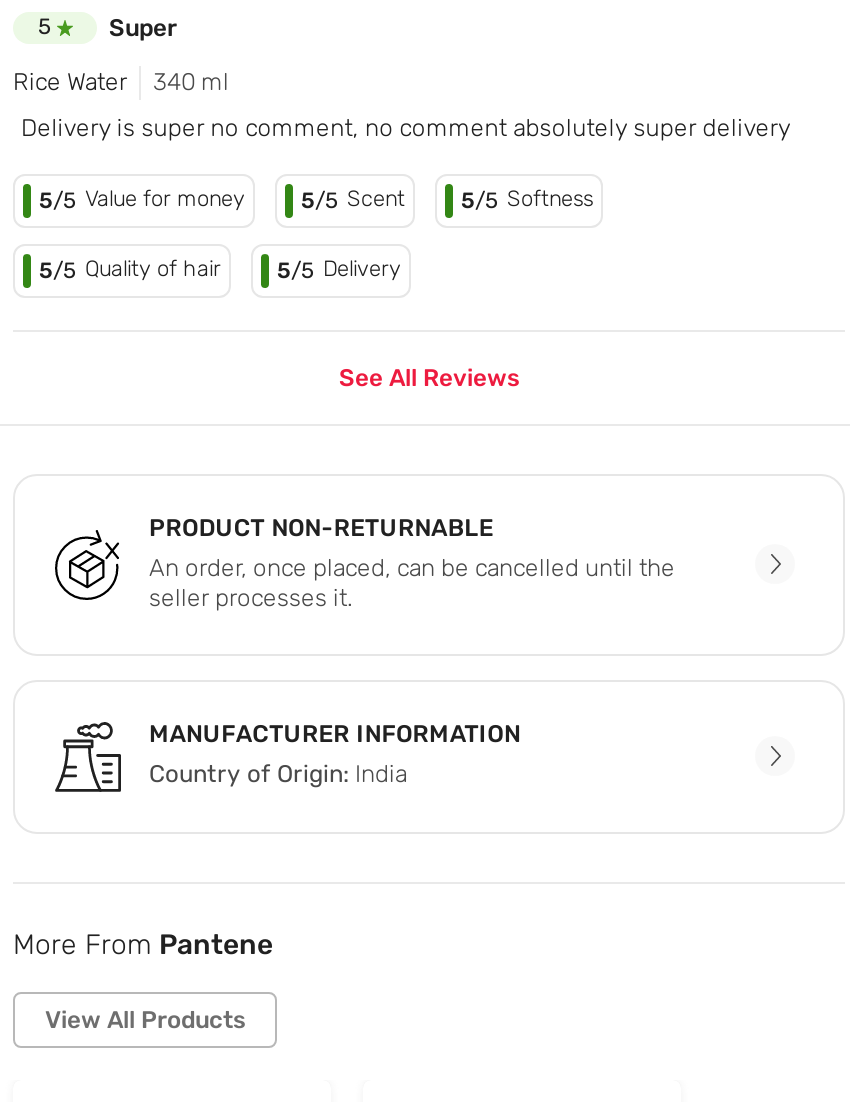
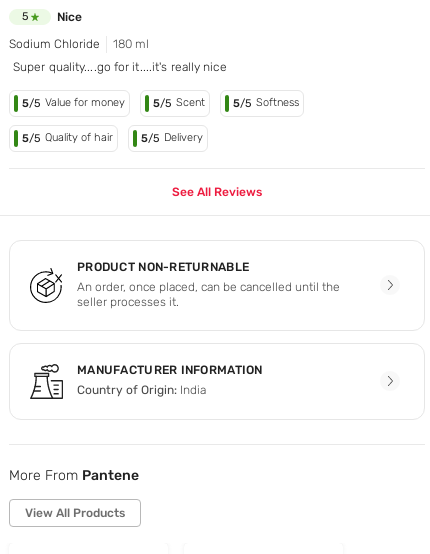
- Super
+ Nice

- Rice Water
- 340 ml
+ Sodium Chloride
+ 180 ml

- Delivery is super no comment, no comment absolutely super delivery
+ Super quality....go for it....it's really nice
